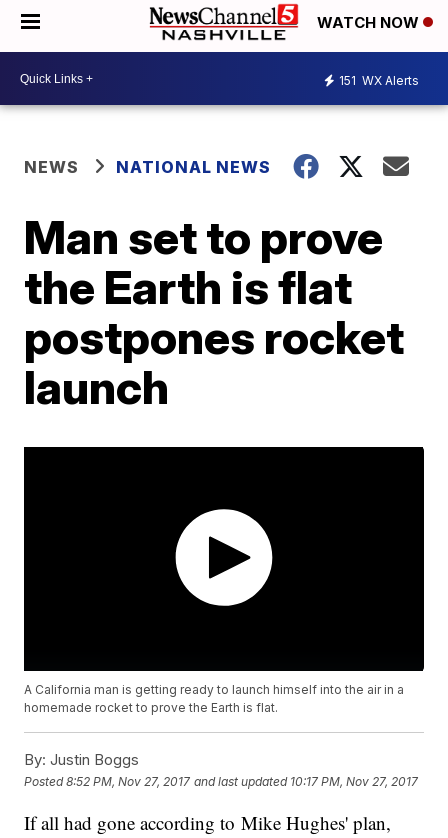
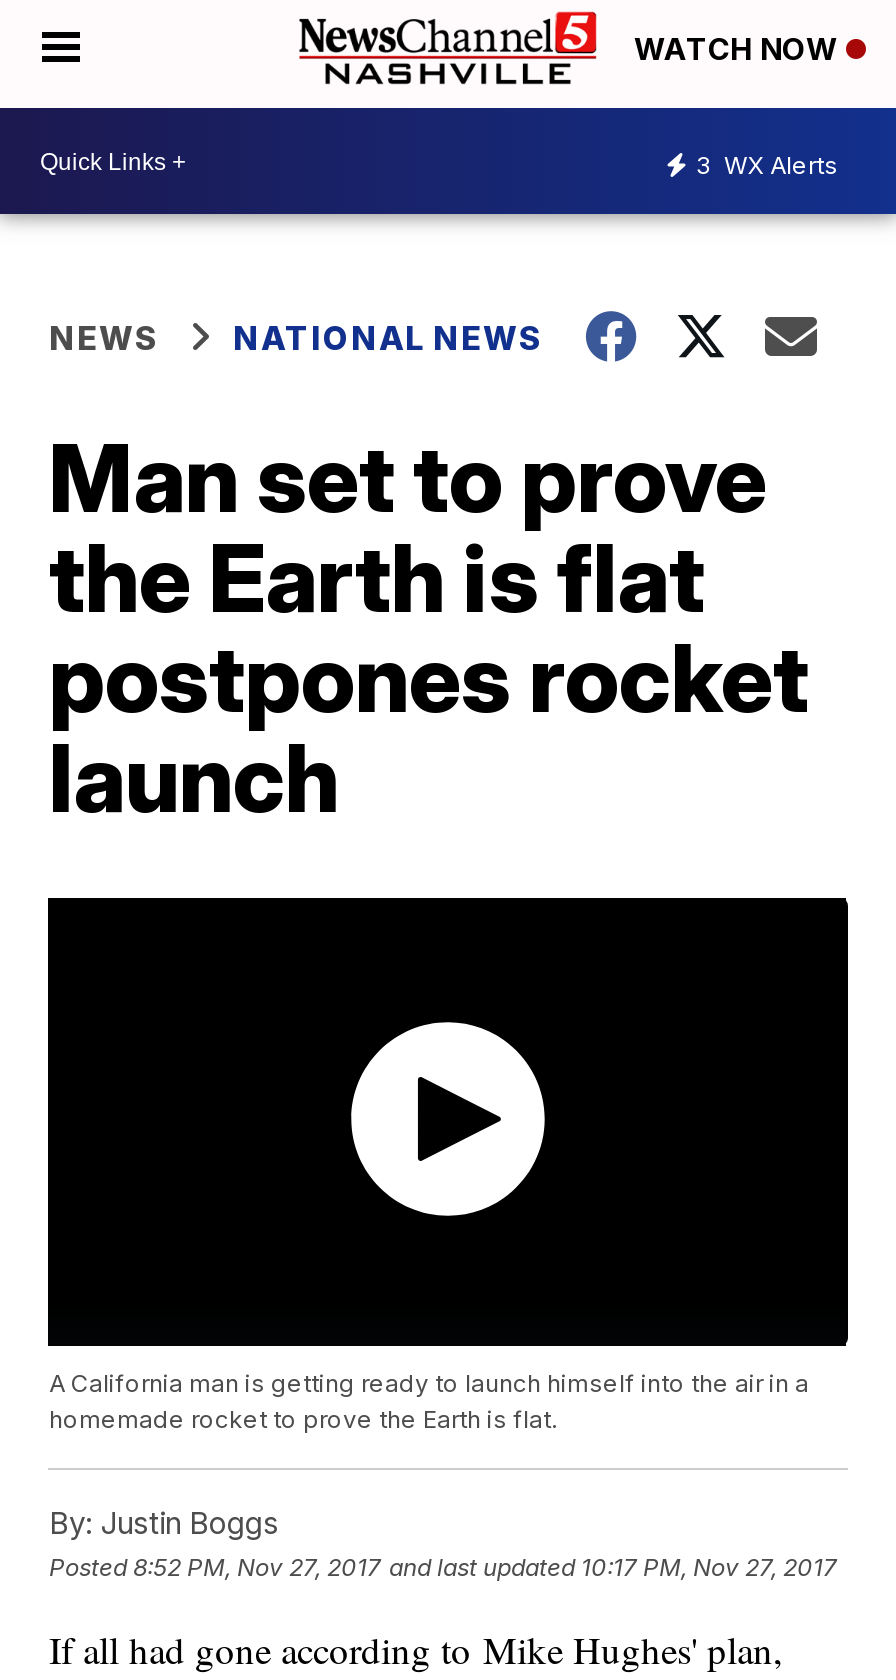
- 151 WX Alerts
+ 3 WX Alerts
